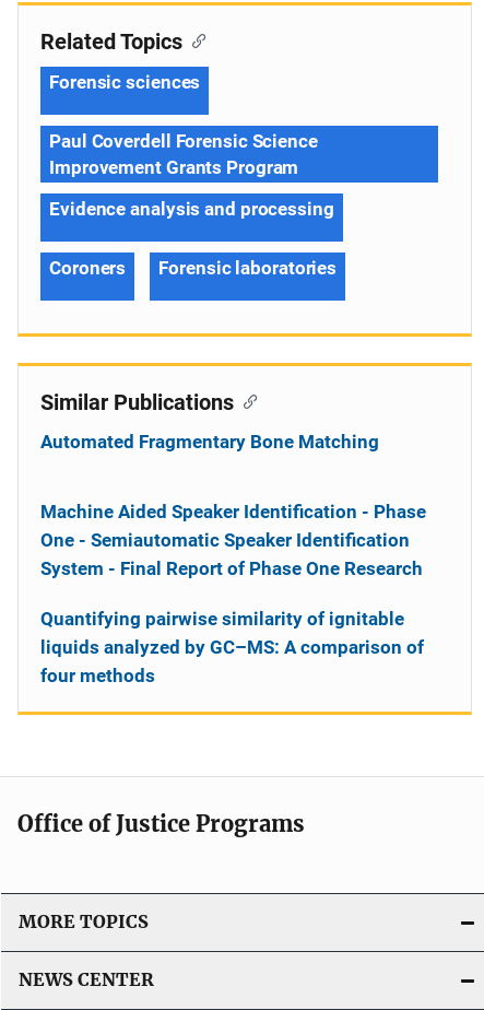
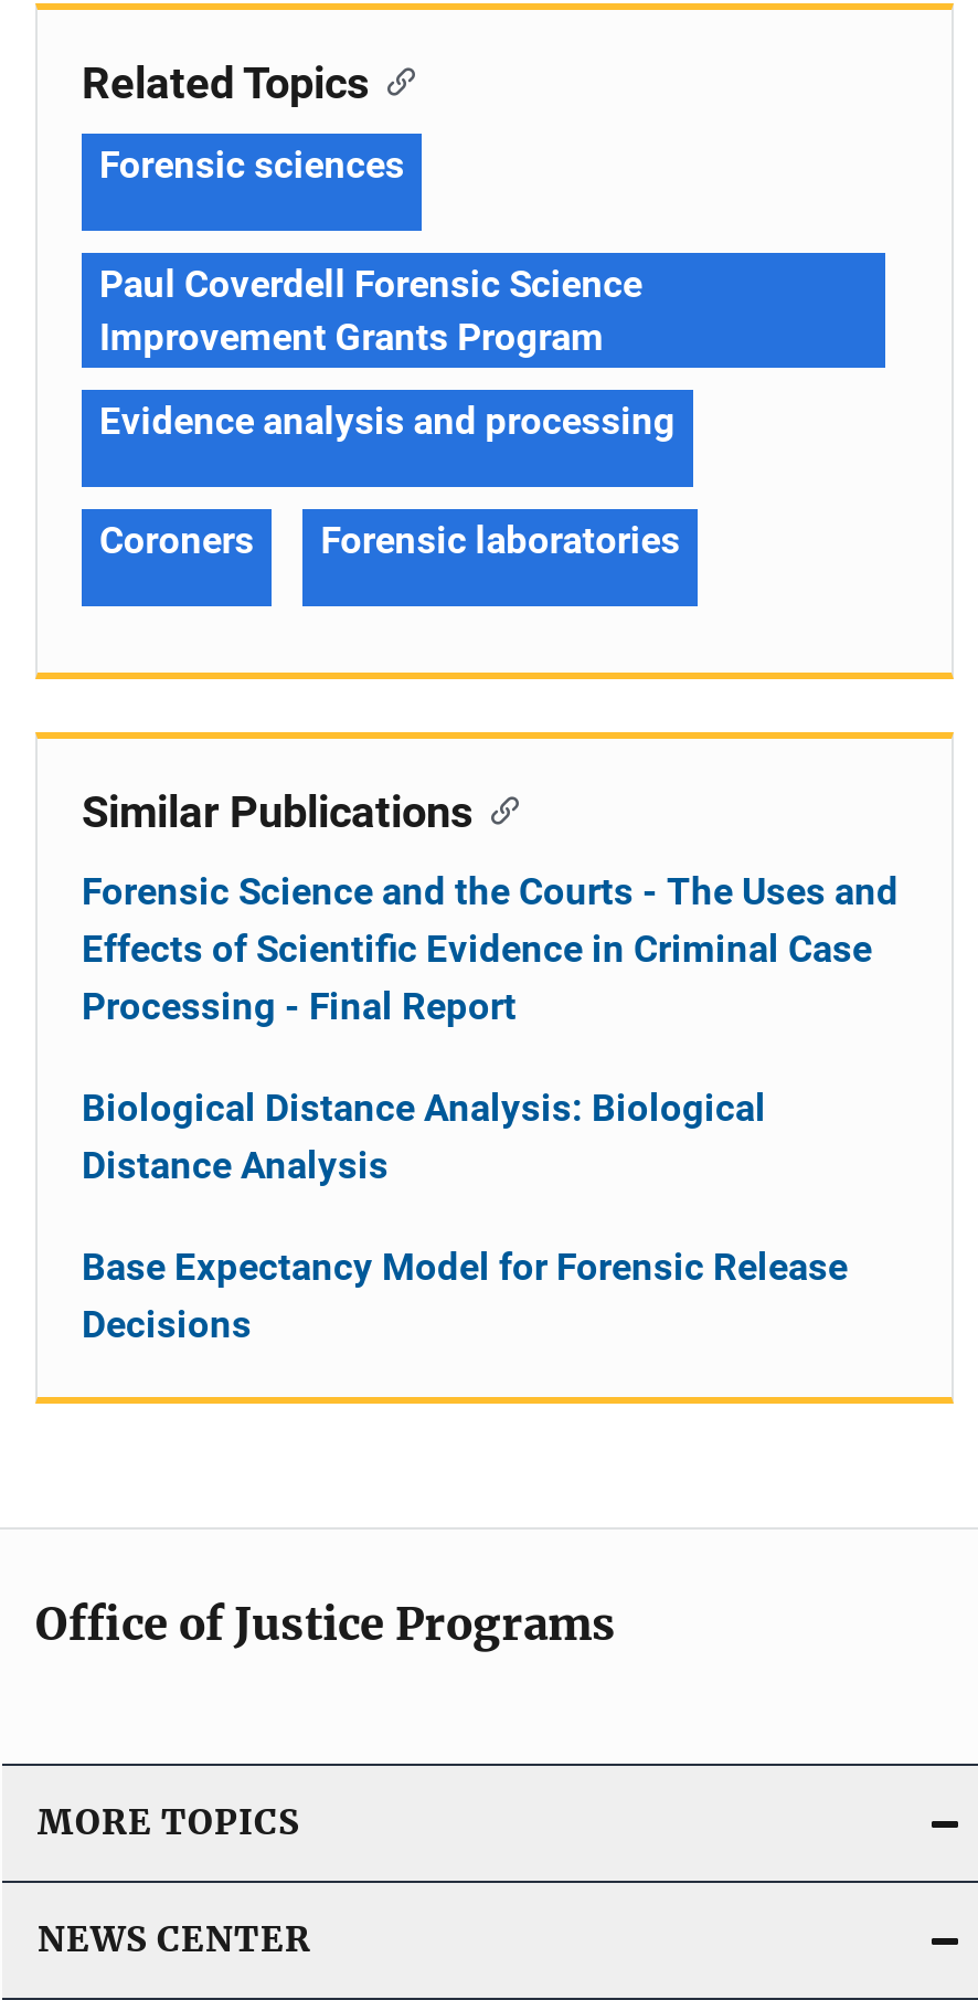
- Automated Fragmentary Bone Matching
+ Forensic Science and the Courts - The Uses and
+ Effects of Scientific Evidence in Criminal Case
+ Processing - Final Report

- Machine Aided Speaker Identification - Phase
- One - Semiautomatic Speaker Identification
- System - Final Report of Phase One Research
+ Biological Distance Analysis: Biological
+ Distance Analysis

- Quantifying pairwise similarity of ignitable
- liquids analyzed by GC–MS: A comparison of
- four methods
+ Base Expectancy Model for Forensic Release
+ Decisions
